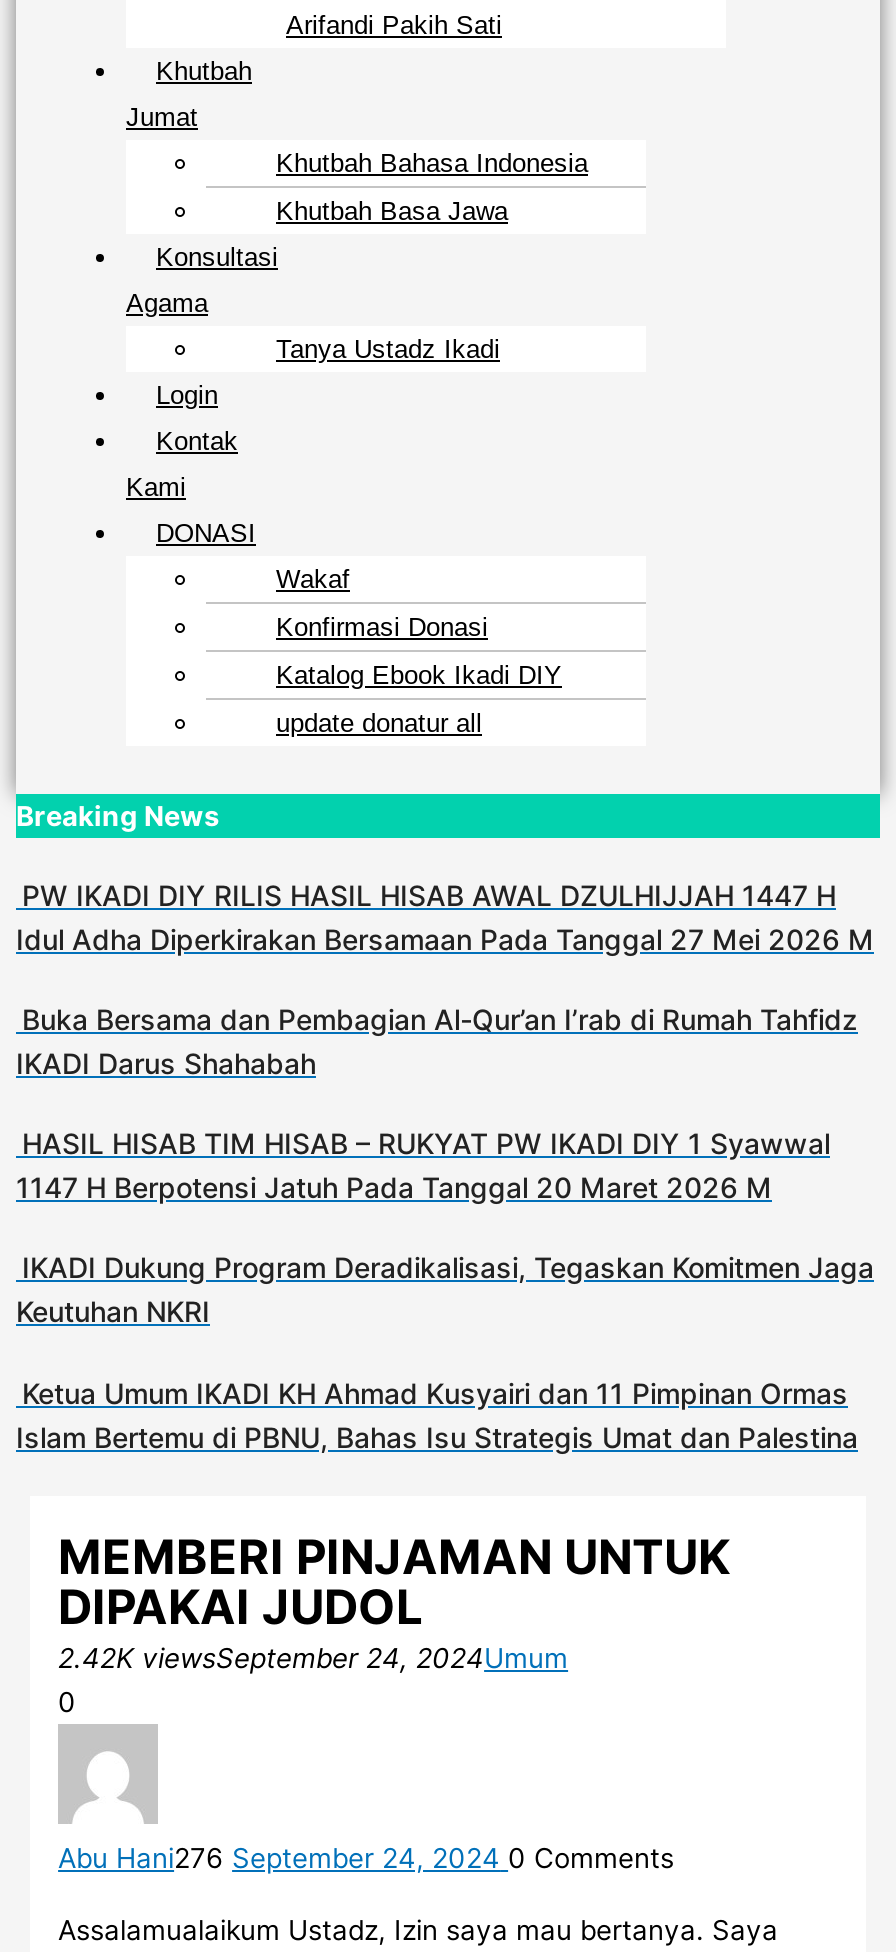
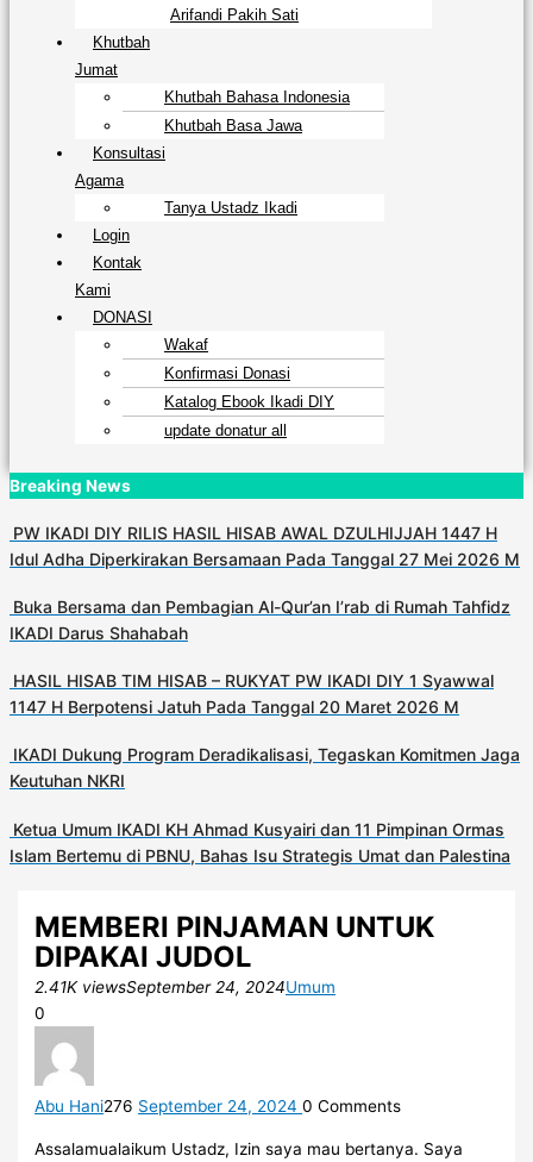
- 2.42K viewsSeptember 24, 2024Umum
+ 2.41K viewsSeptember 24, 2024Umum
